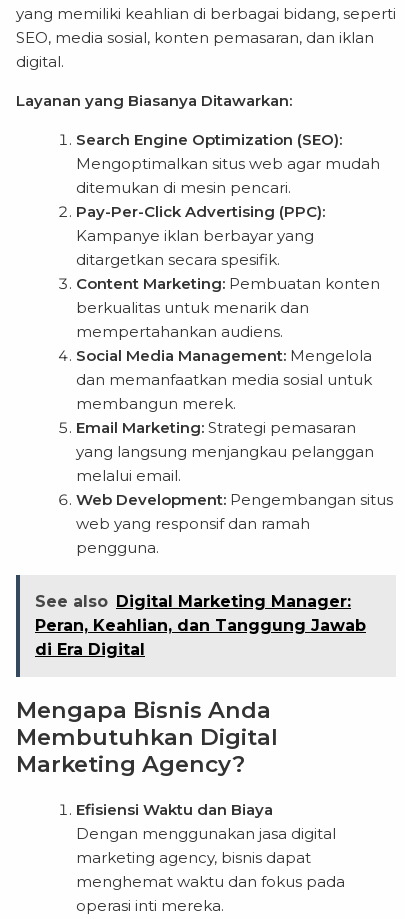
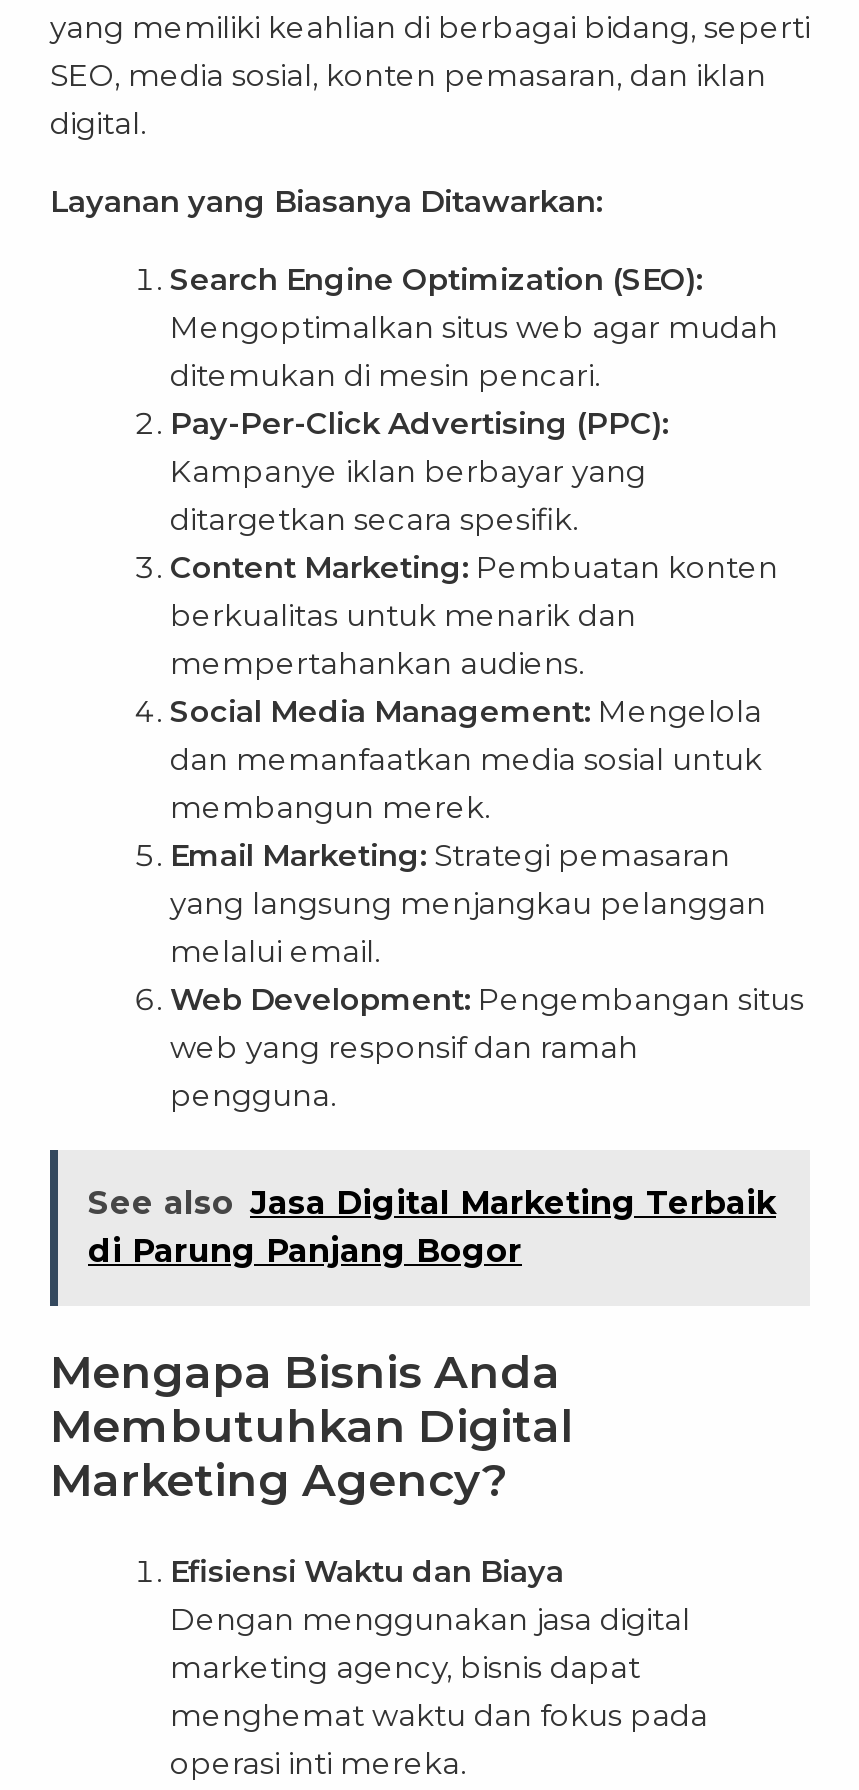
- See also Digital Marketing Manager:
- Peran, Keahlian, dan Tanggung Jawab
- di Era Digital
+ See also Jasa Digital Marketing Terbaik
+ di Parung Panjang Bogor
